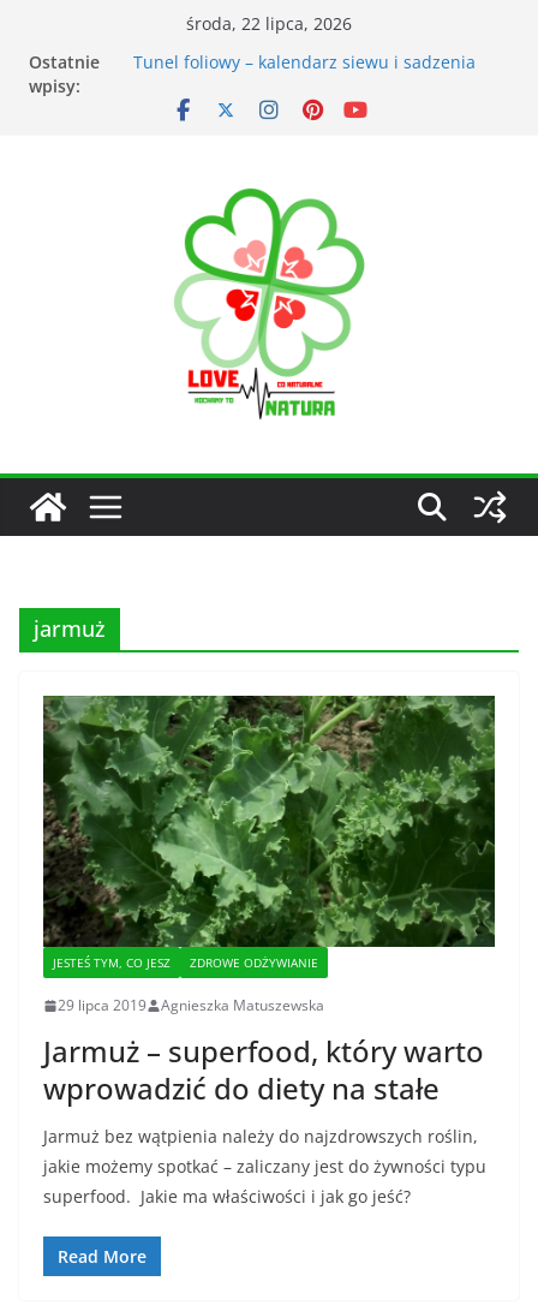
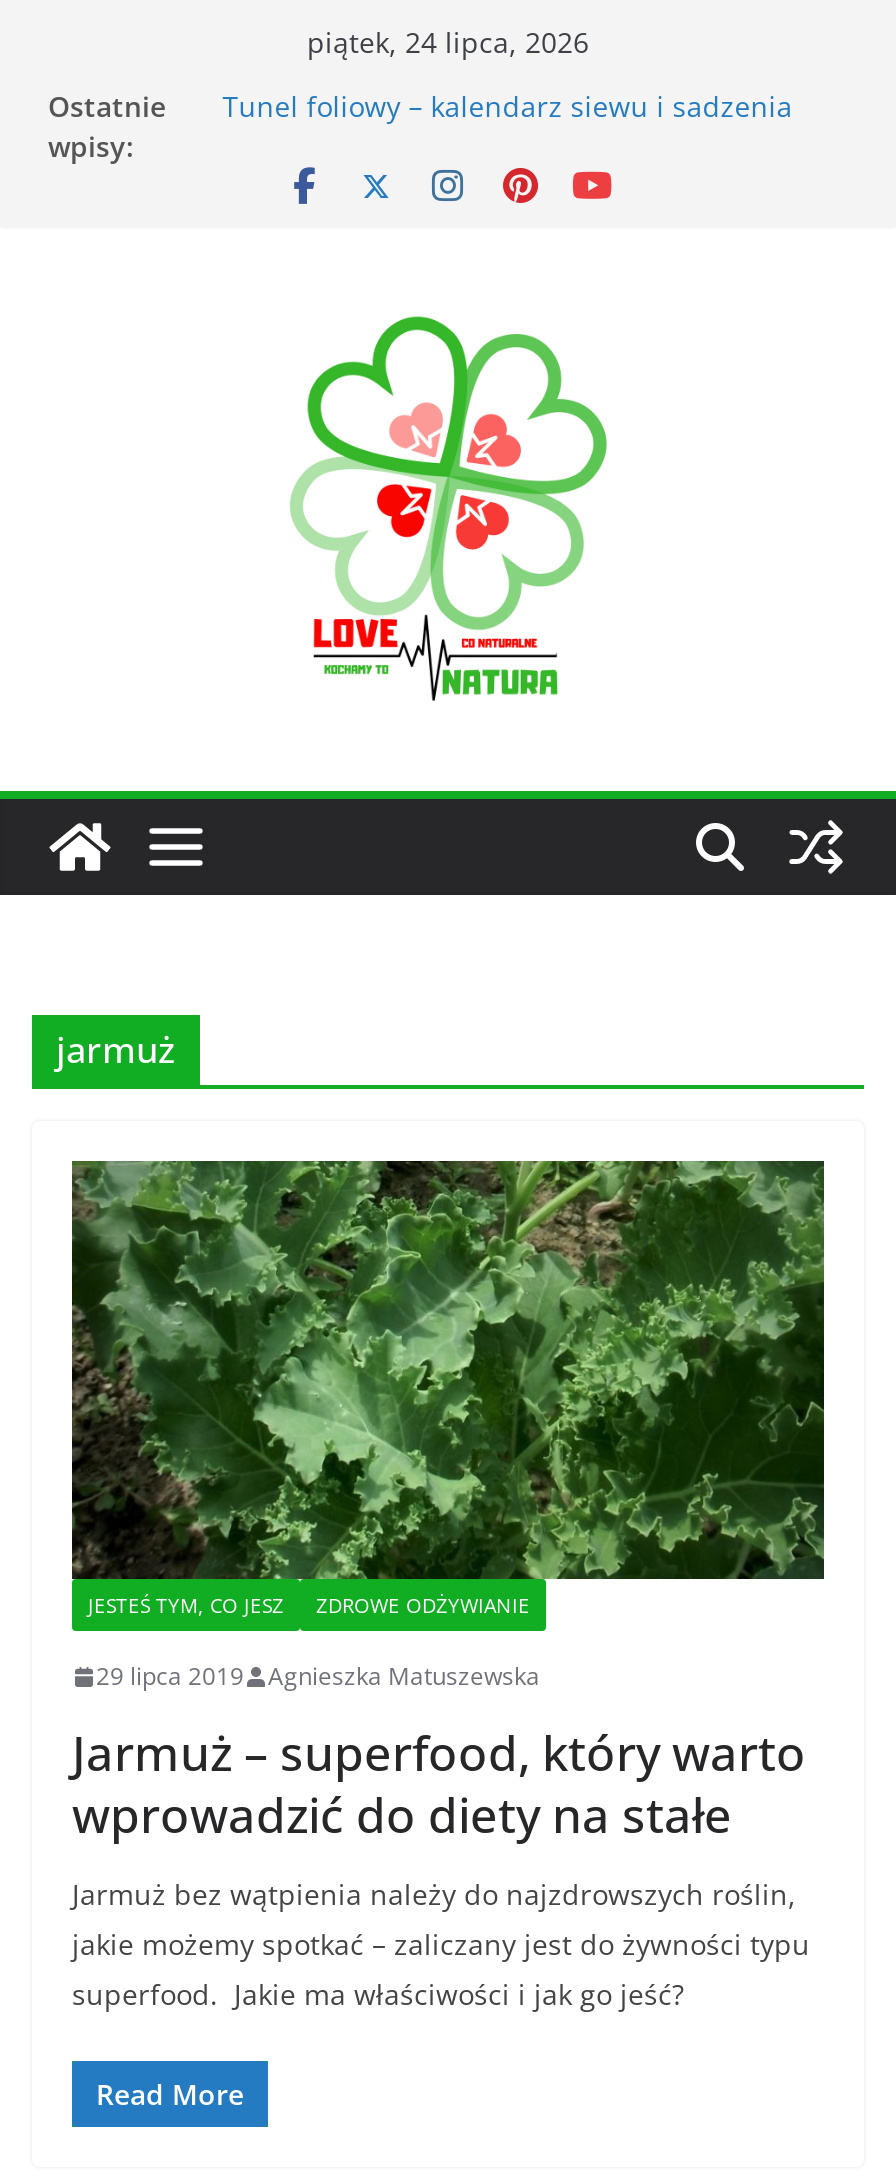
- środa, 22 lipca, 2026
+ piątek, 24 lipca, 2026
